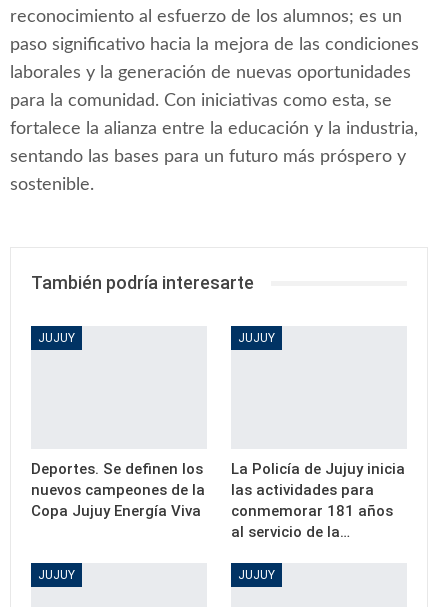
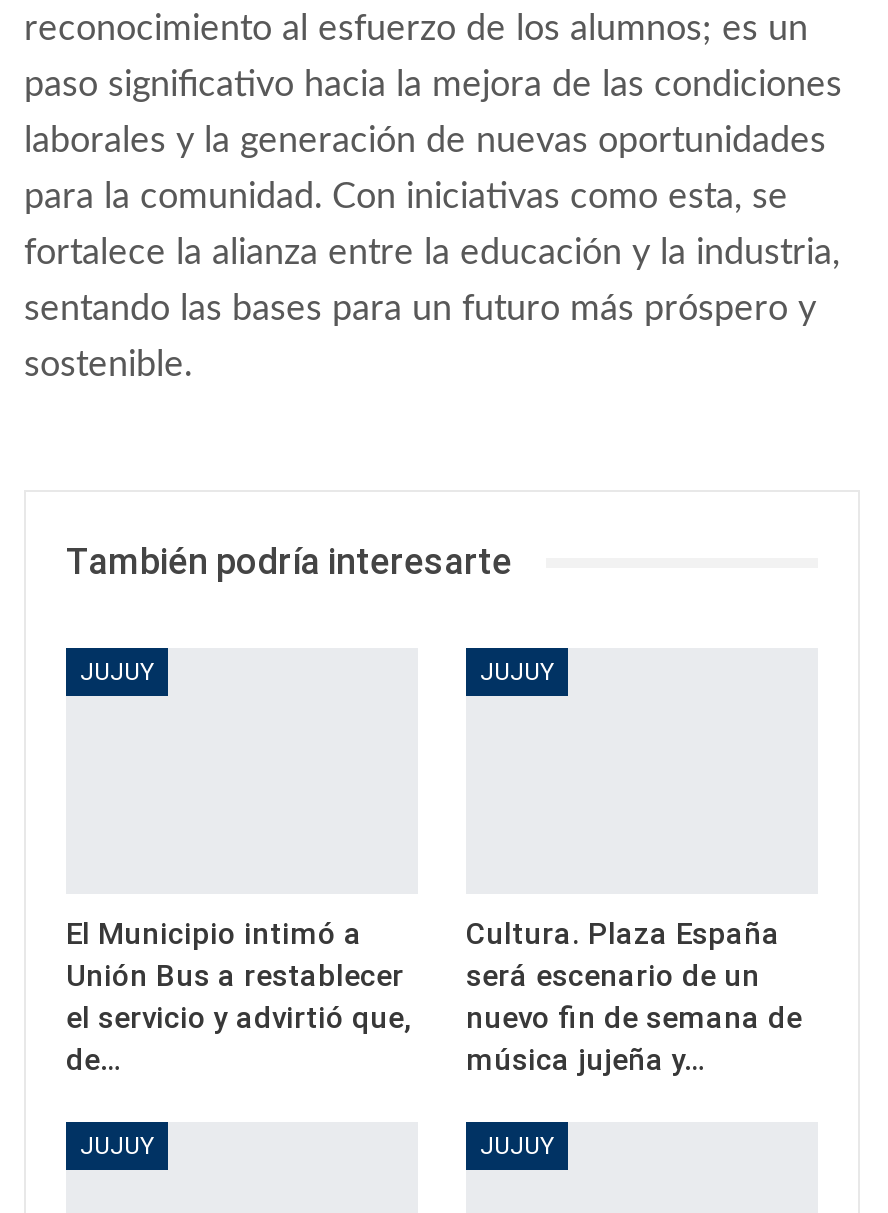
- Deportes. Se definen los
- nuevos campeones de la
- Copa Jujuy Energía Viva
+ El Municipio intimó a
+ Unión Bus a restablecer
+ el servicio y advirtió que,
+ de…

- La Policía de Jujuy inicia
- las actividades para
- conmemorar 181 años
- al servicio de la…
+ Cultura. Plaza España
+ será escenario de un
+ nuevo fin de semana de
+ música jujeña y…
